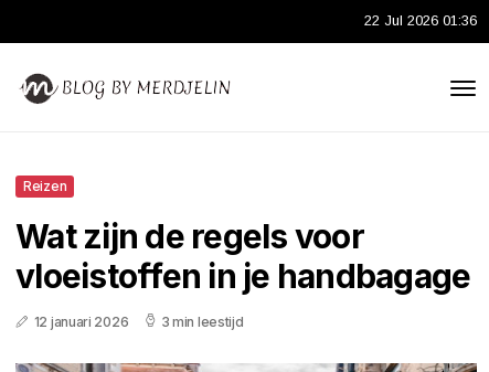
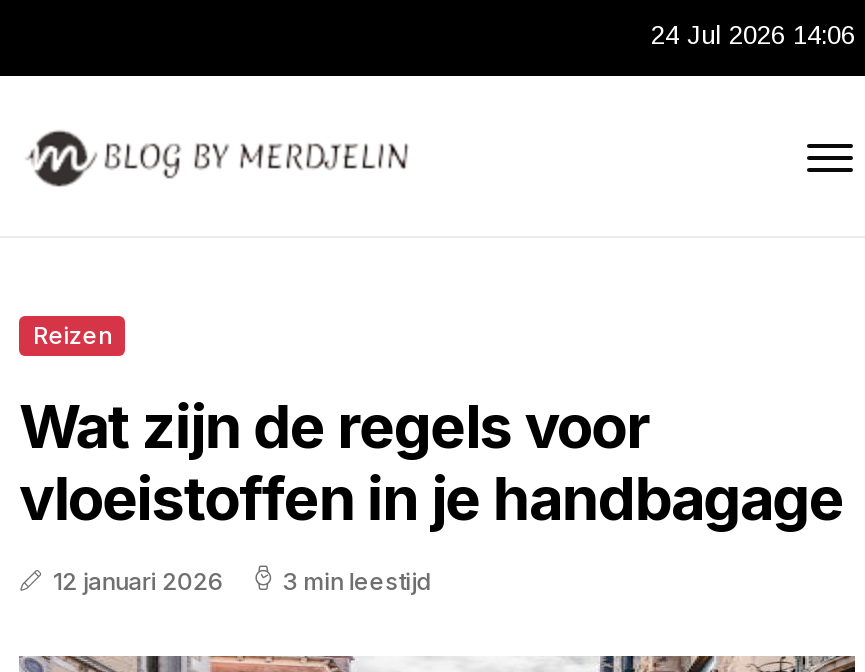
- 22 Jul 2026 01:36
+ 24 Jul 2026 14:06
